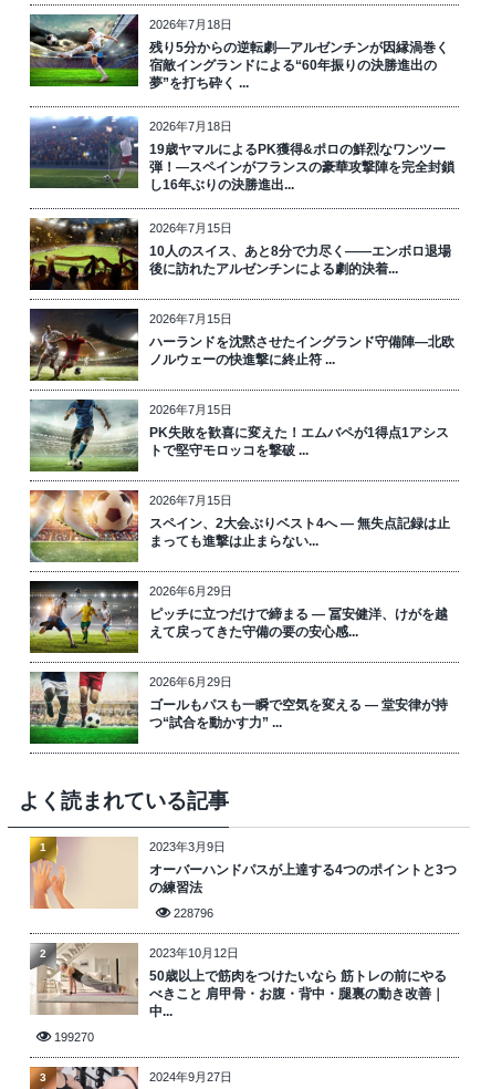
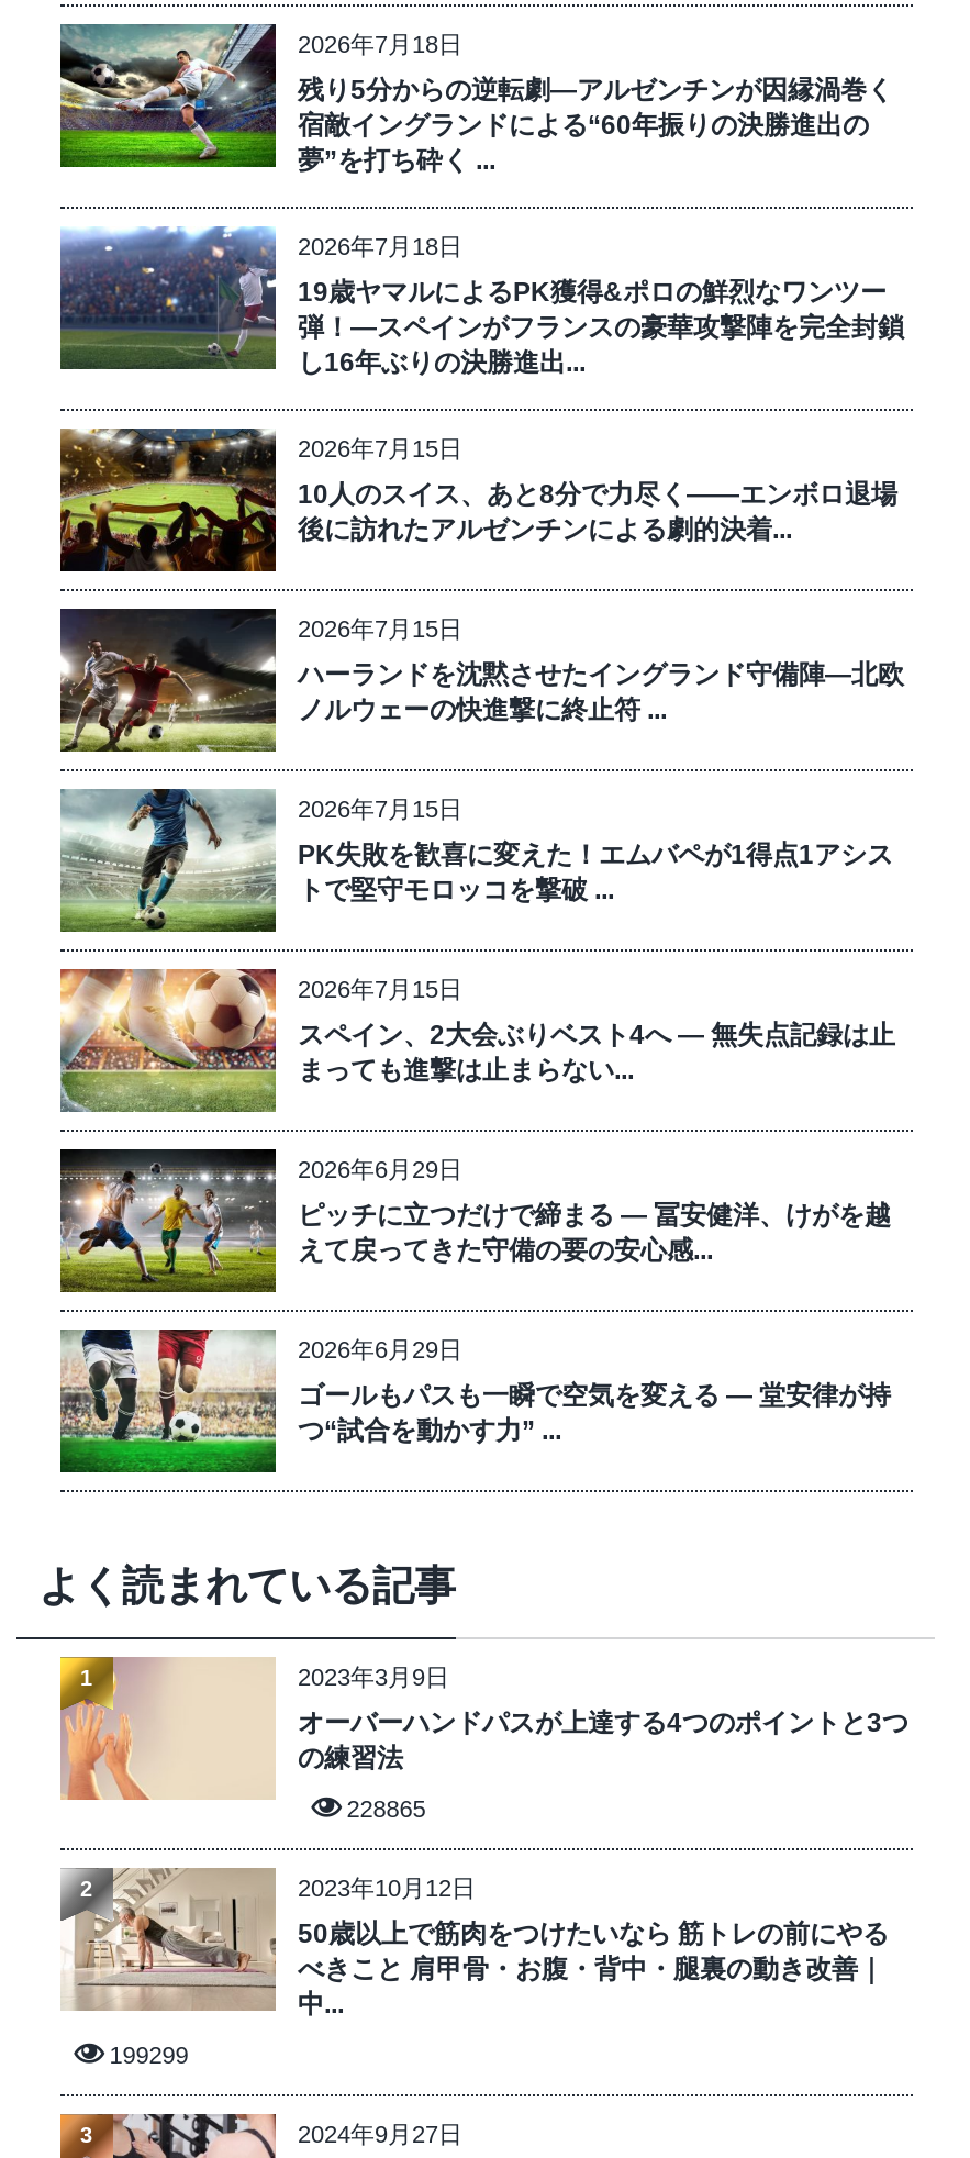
- 228796
+ 228865

- 199270
+ 199299
